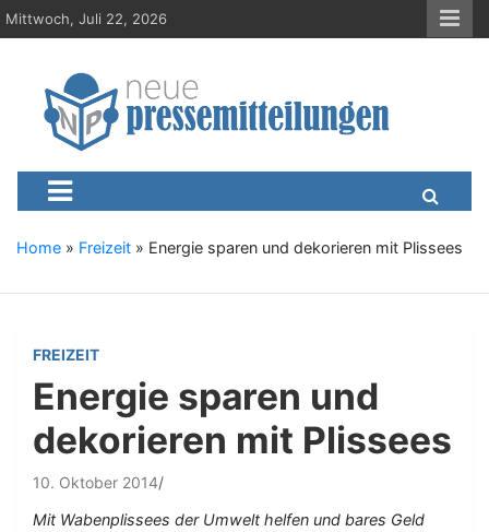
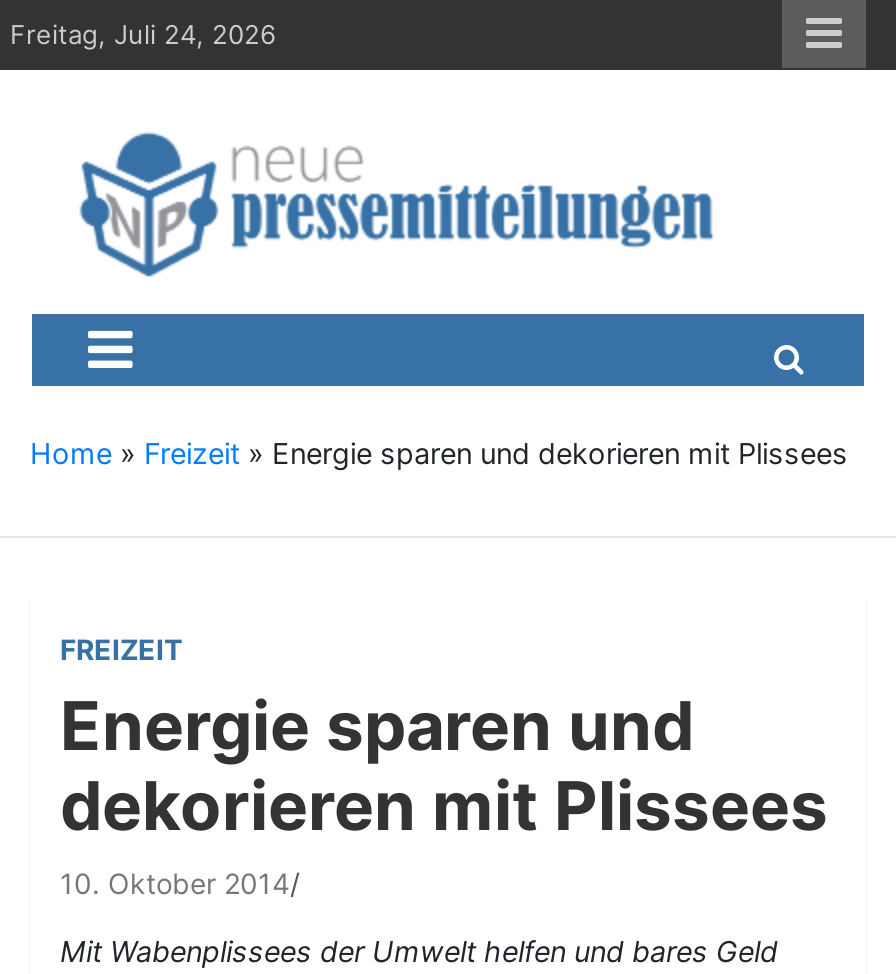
- Mittwoch, Juli 22, 2026
+ Freitag, Juli 24, 2026
